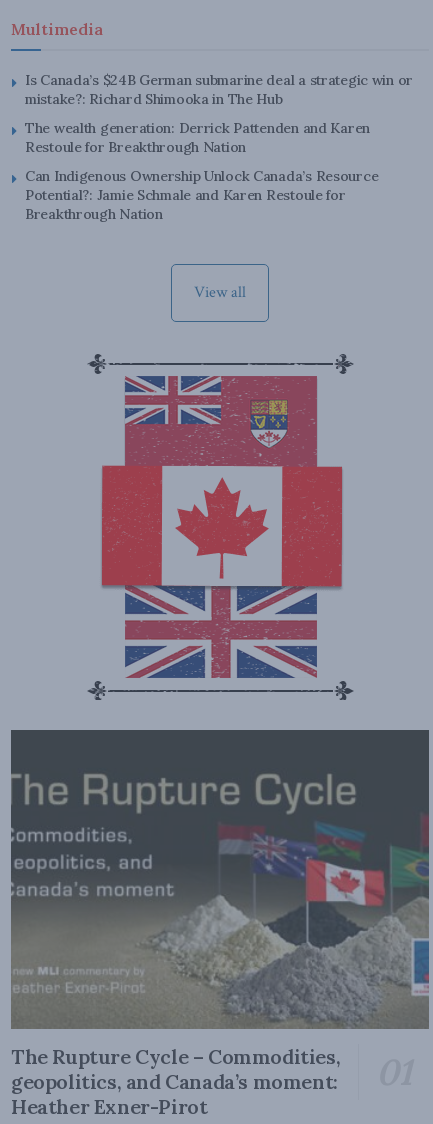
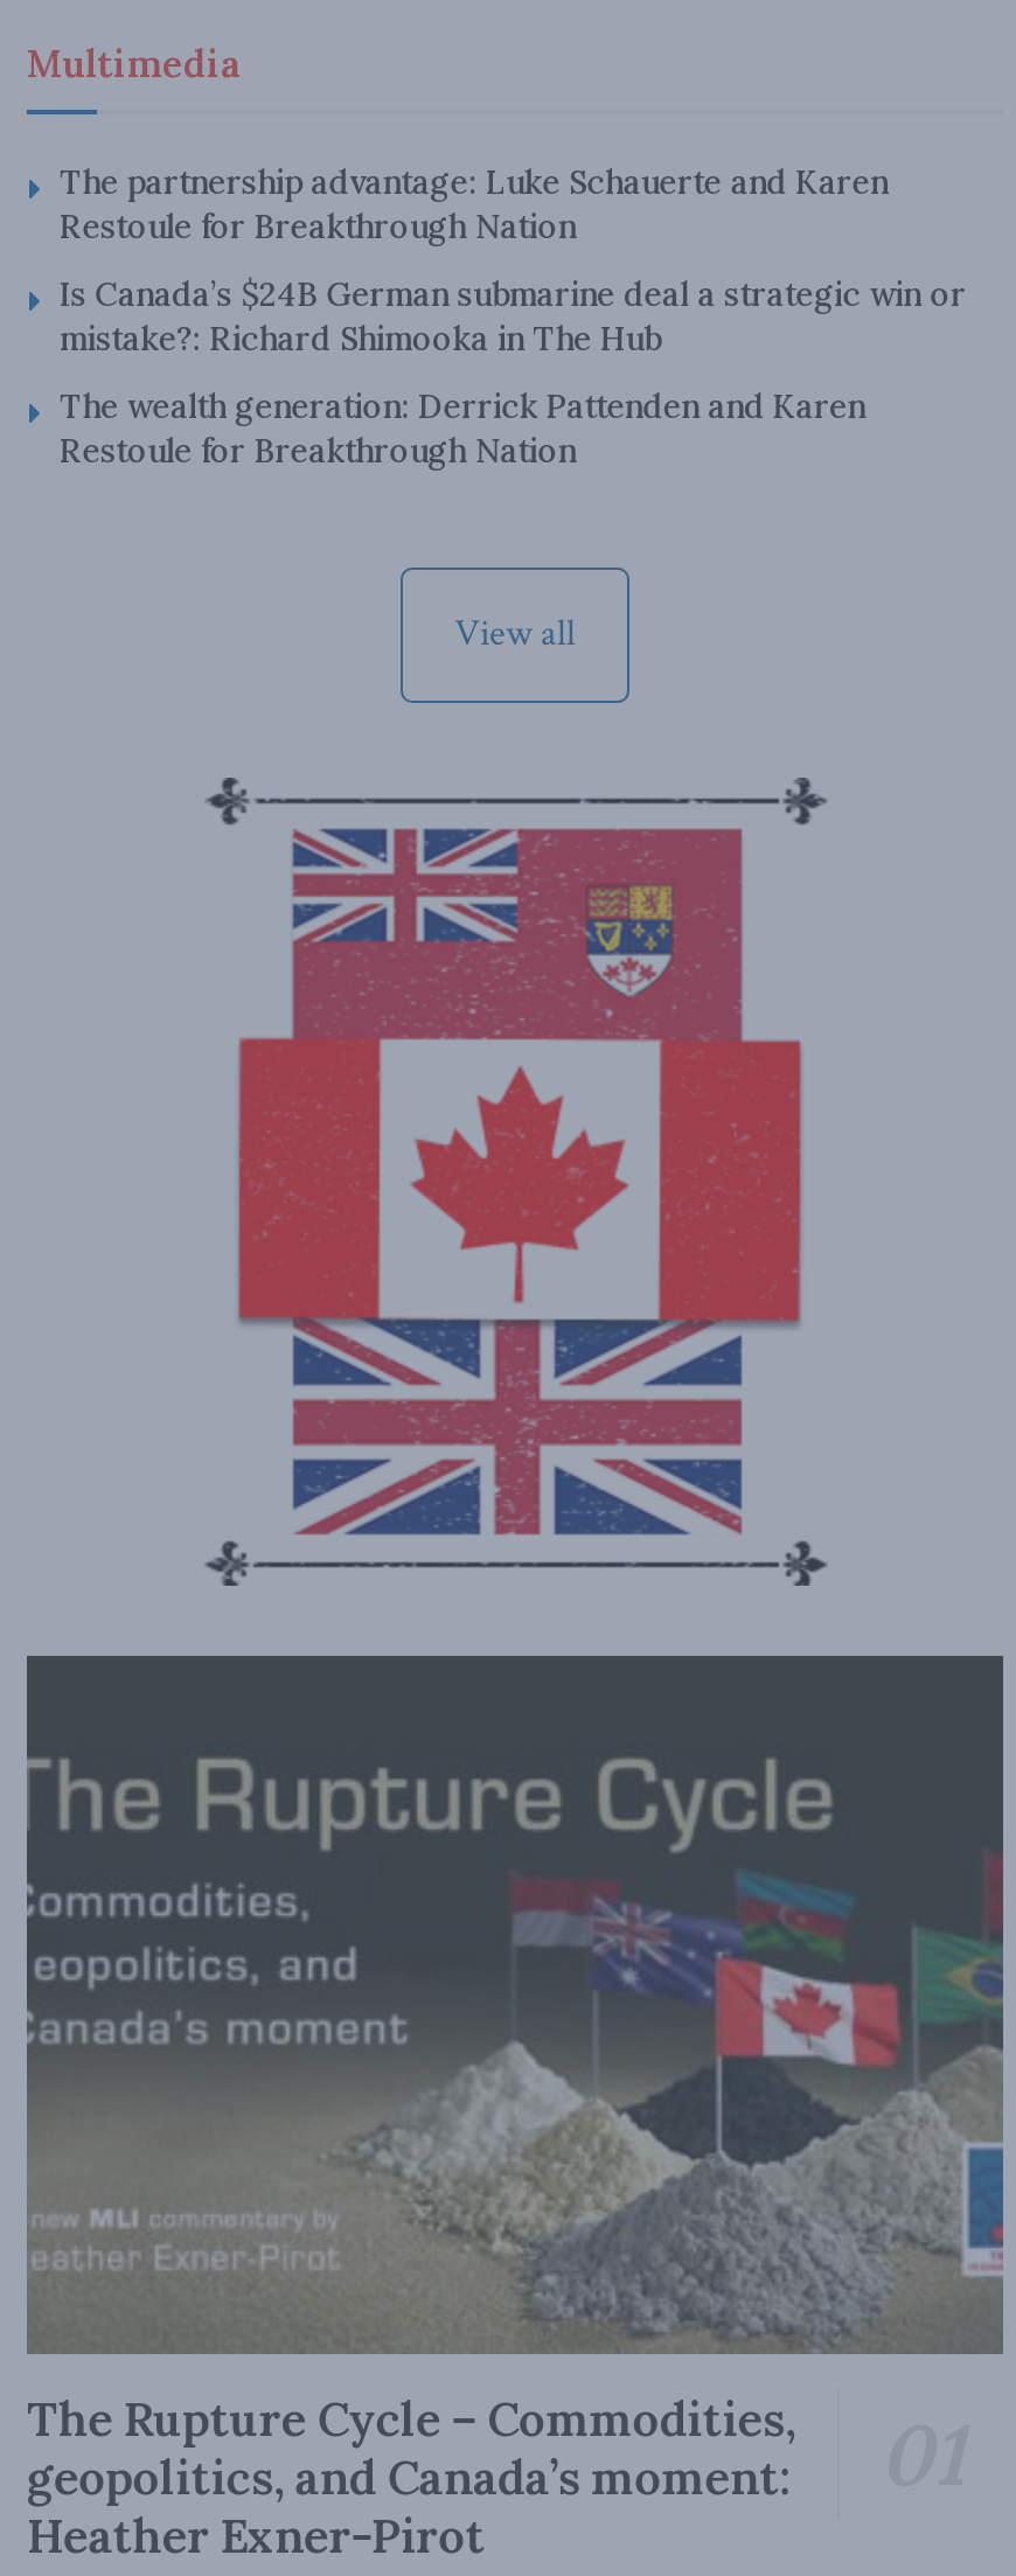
+ The partnership advantage: Luke Schauerte and Karen
+ Restoule for Breakthrough Nation

moved down: Is Canada’s $24B German submarine deal a strategic win or | mistake?: Richard Shimooka in The Hub | The wealth generation: Derrick Pattenden and Karen | Restoule for Breakthrough Nation

- Can Indigenous Ownership Unlock Canada’s Resource
- Potential?: Jamie Schmale and Karen Restoule for
- Breakthrough Nation
